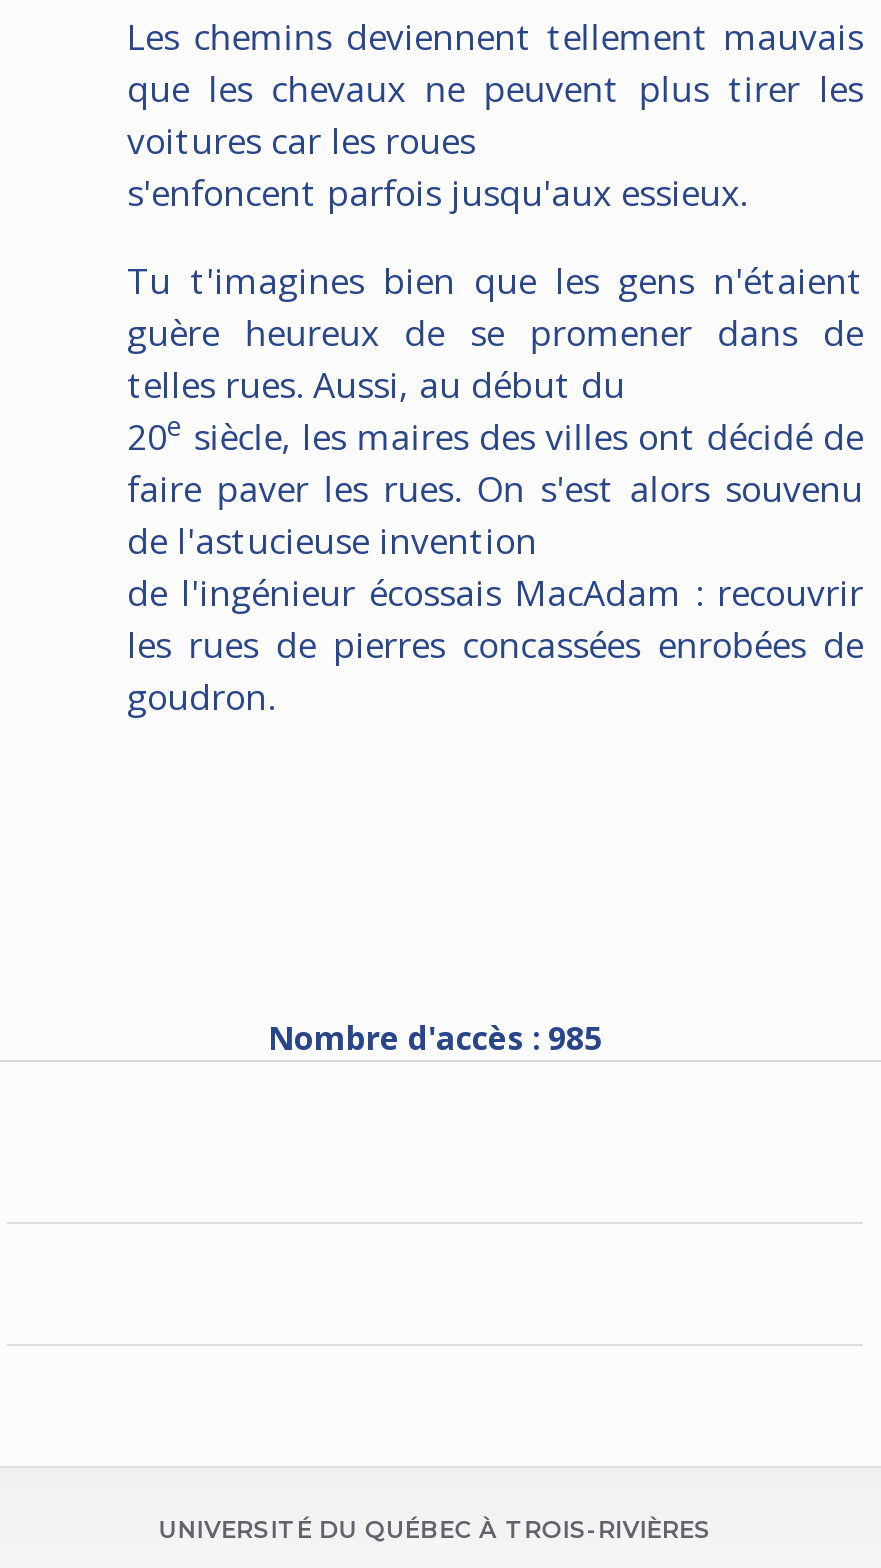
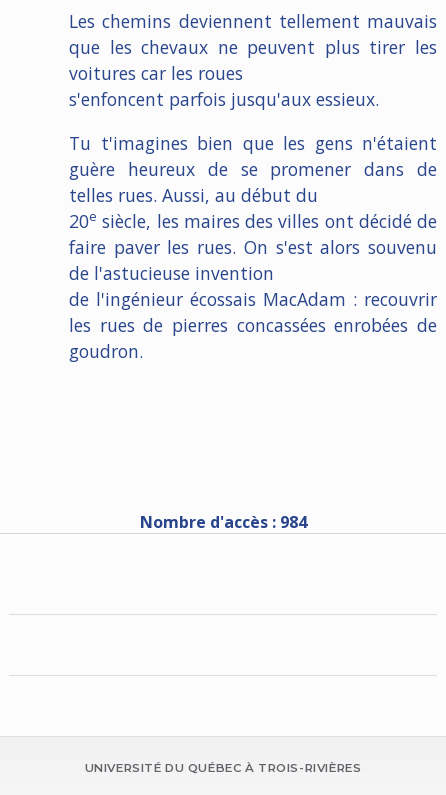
- Nombre d'accès : 985
+ Nombre d'accès : 984
